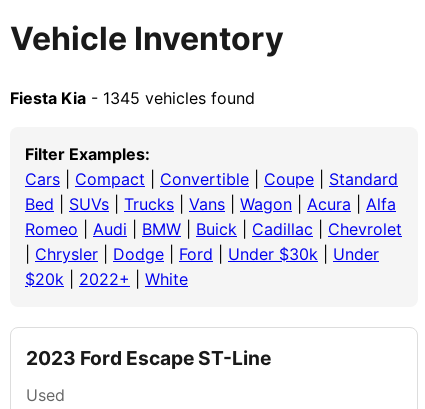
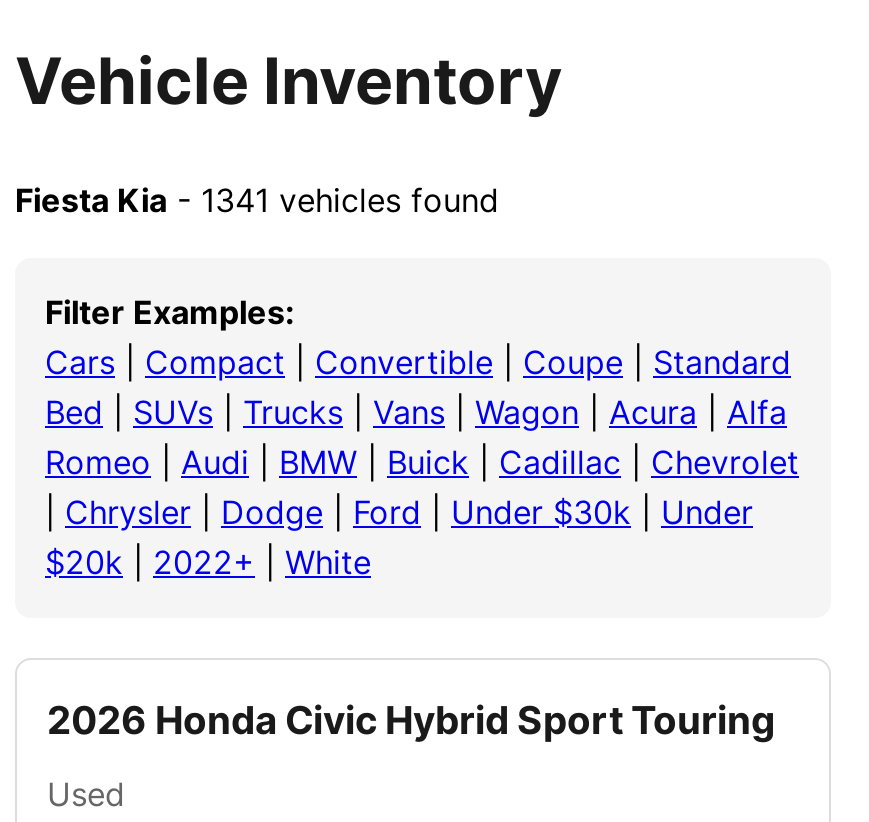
- Fiesta Kia - 1345 vehicles found
+ Fiesta Kia - 1341 vehicles found

- 2023 Ford Escape ST-Line
+ 2026 Honda Civic Hybrid Sport Touring
